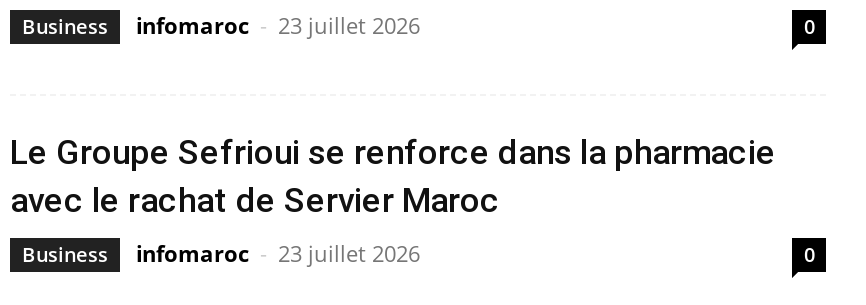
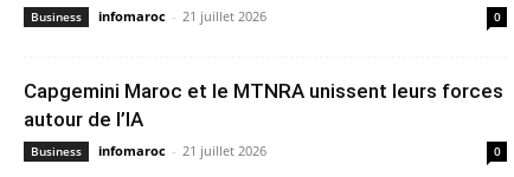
- infomaroc - 23 juillet 2026
+ infomaroc - 21 juillet 2026

- Le Groupe Sefrioui se renforce dans la pharmacie
- avec le rachat de Servier Maroc
+ Capgemini Maroc et le MTNRA unissent leurs forces
+ autour de l’IA

- infomaroc - 23 juillet 2026
+ infomaroc - 21 juillet 2026
